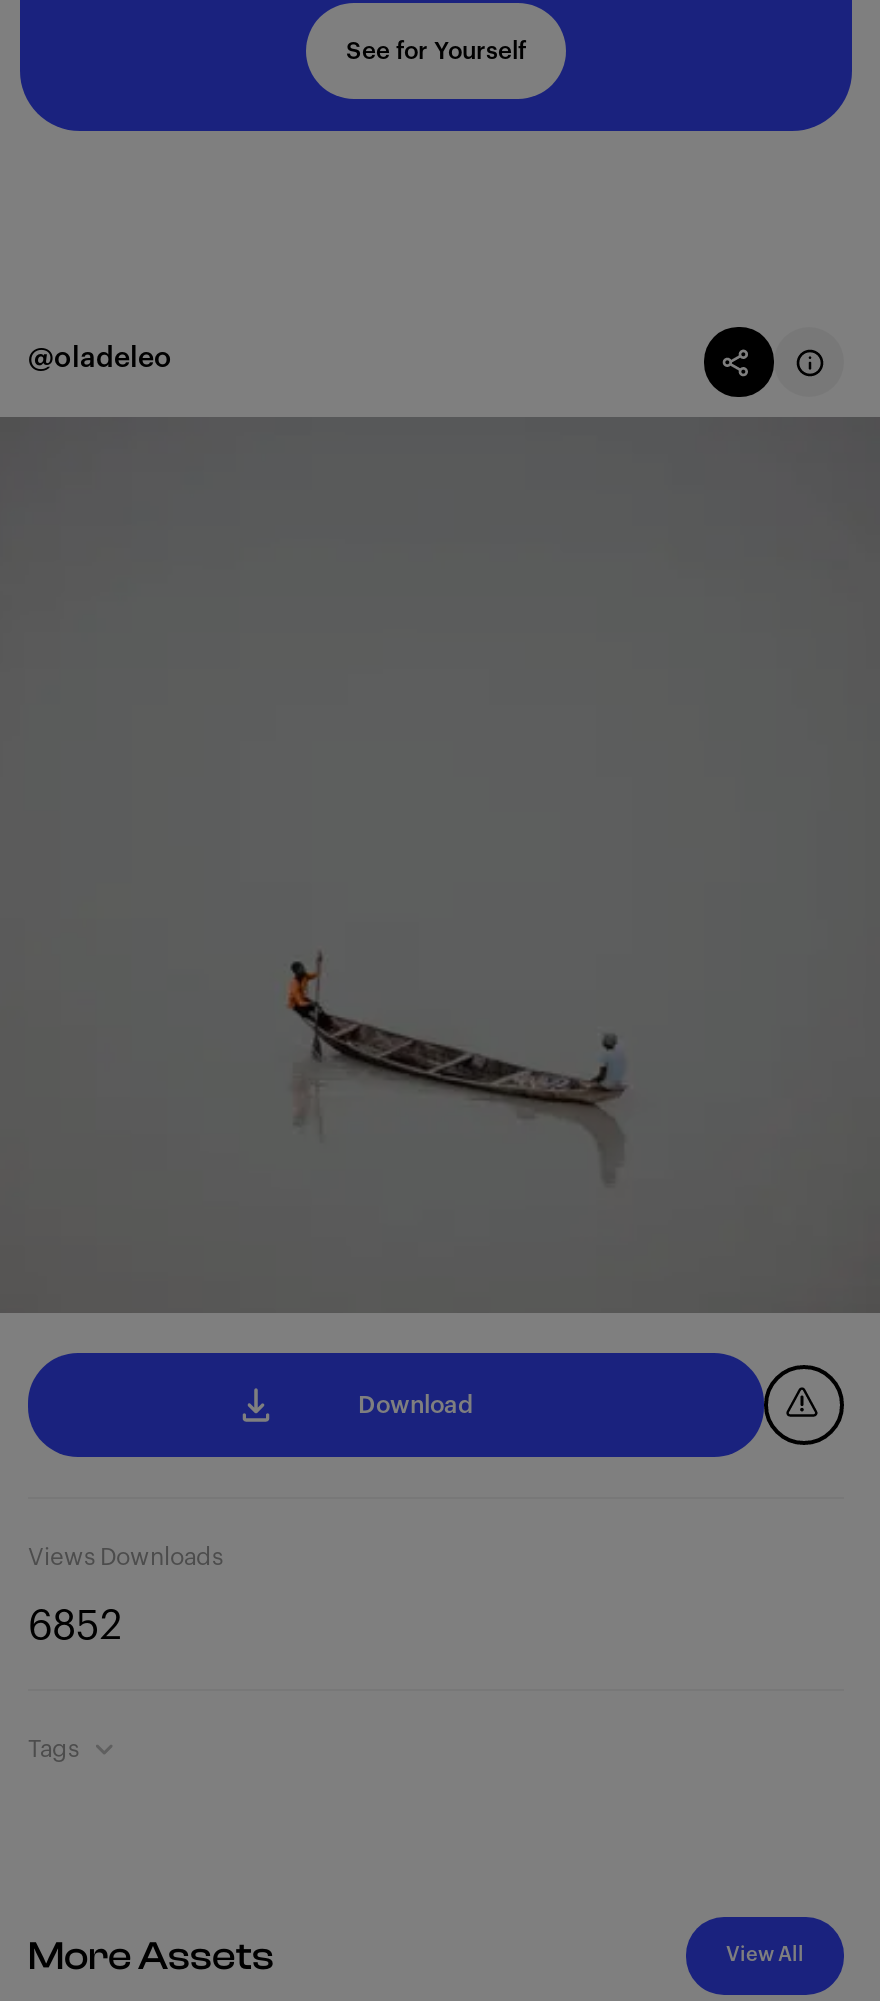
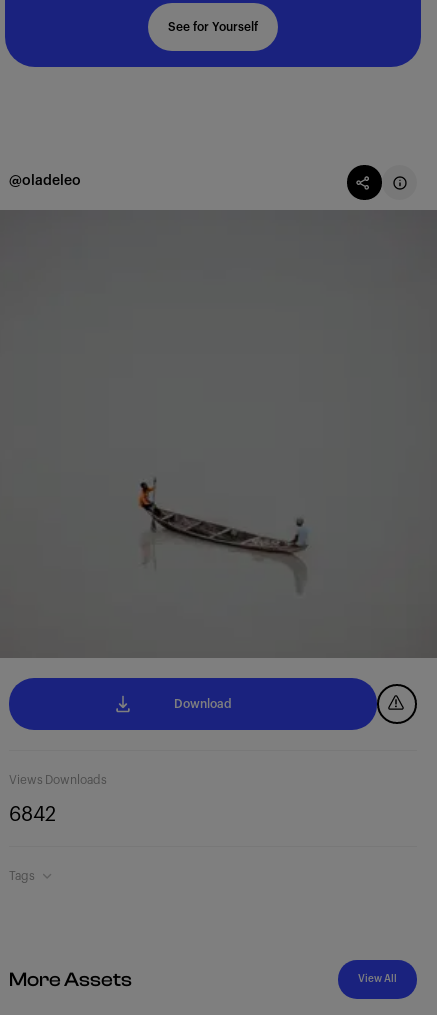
- 685 2
+ 684 2
